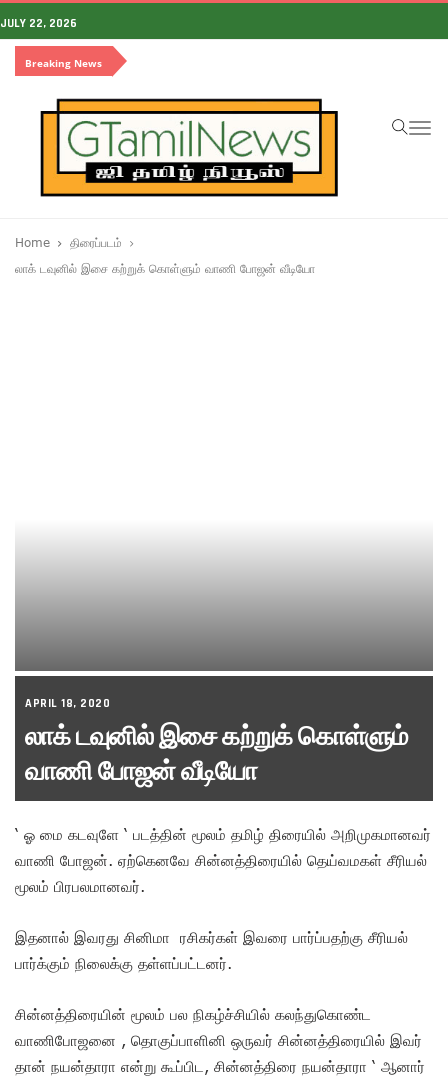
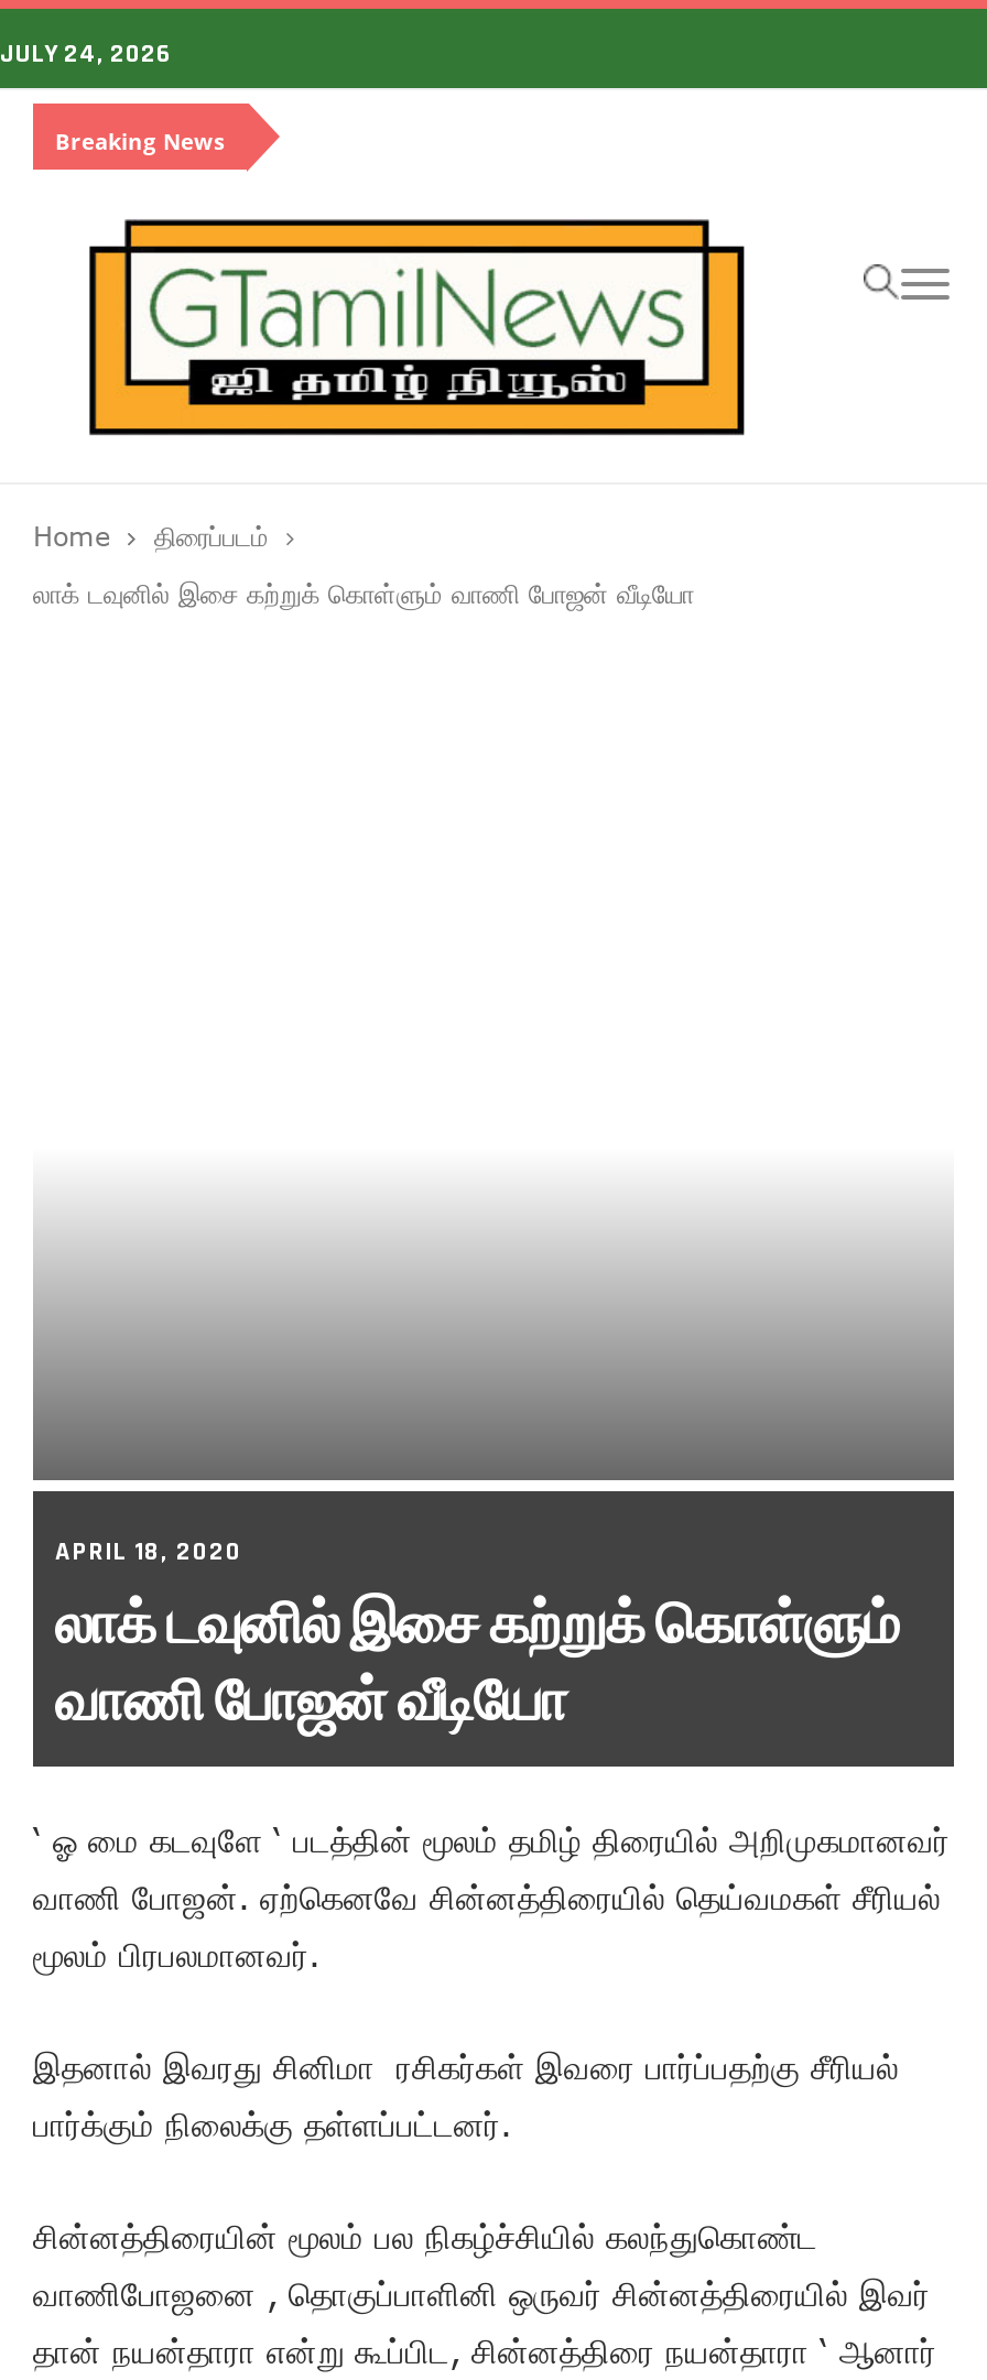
- JULY 22, 2026
+ JULY 24, 2026
